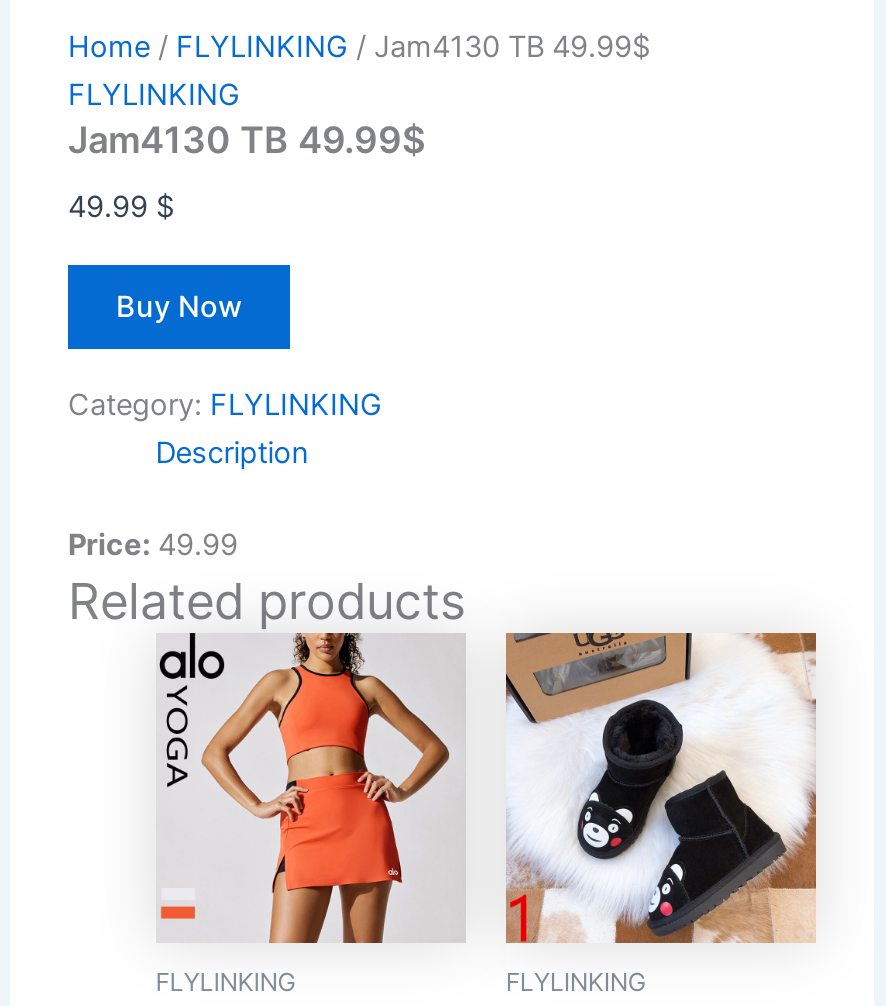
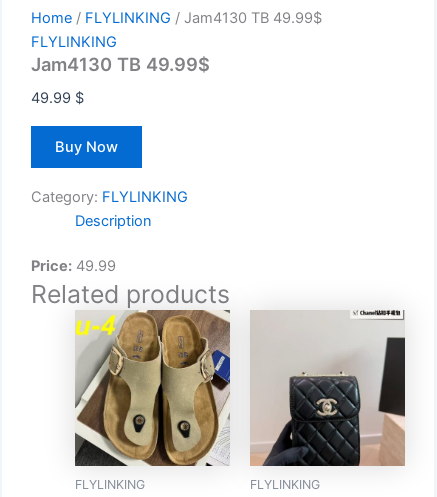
- [image]
+ [image]

- [image]
+ [image]
